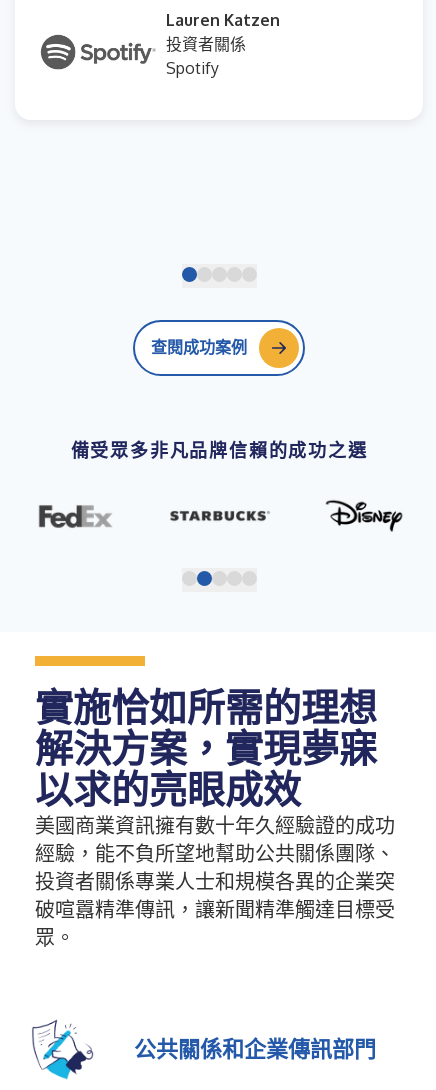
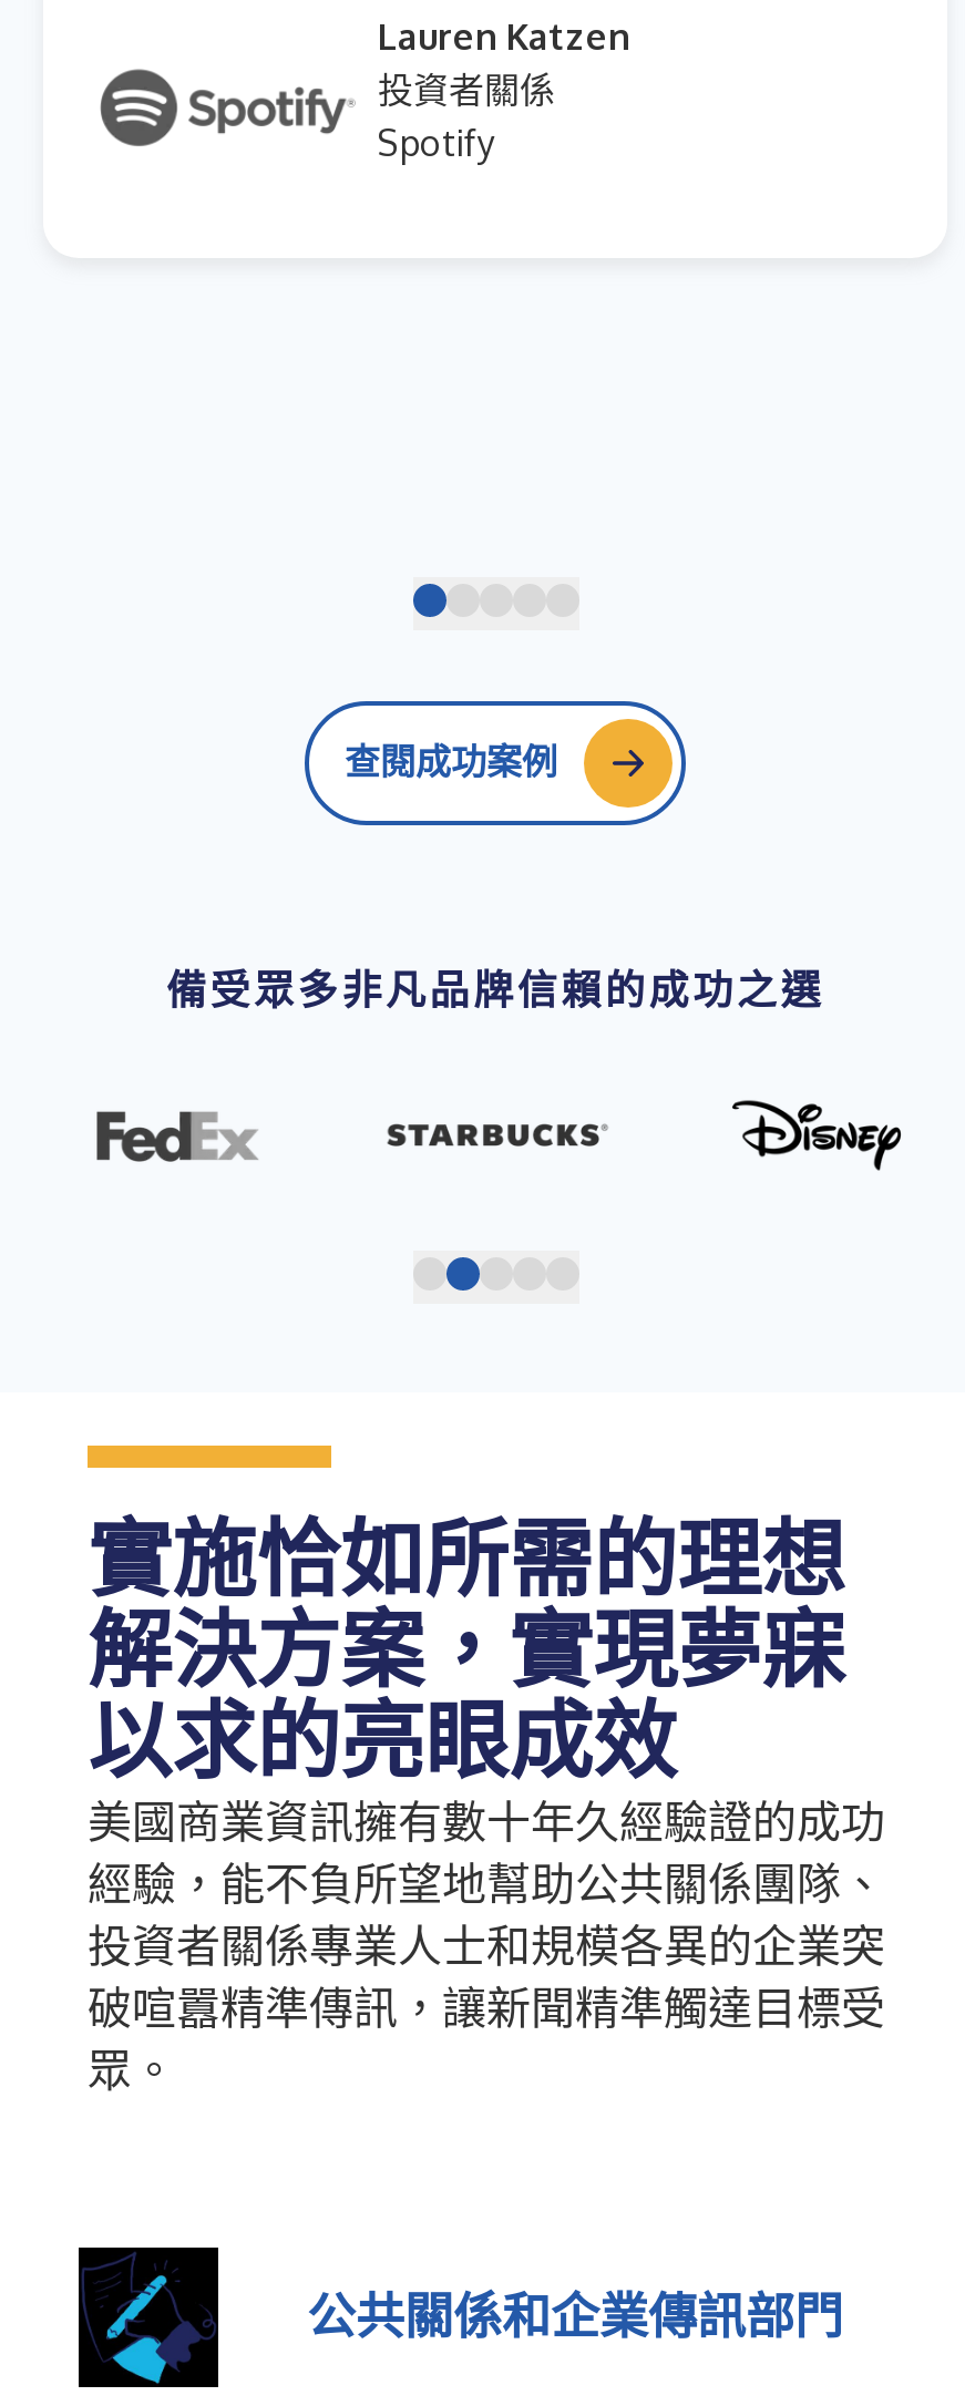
- [image]
+ [image]
